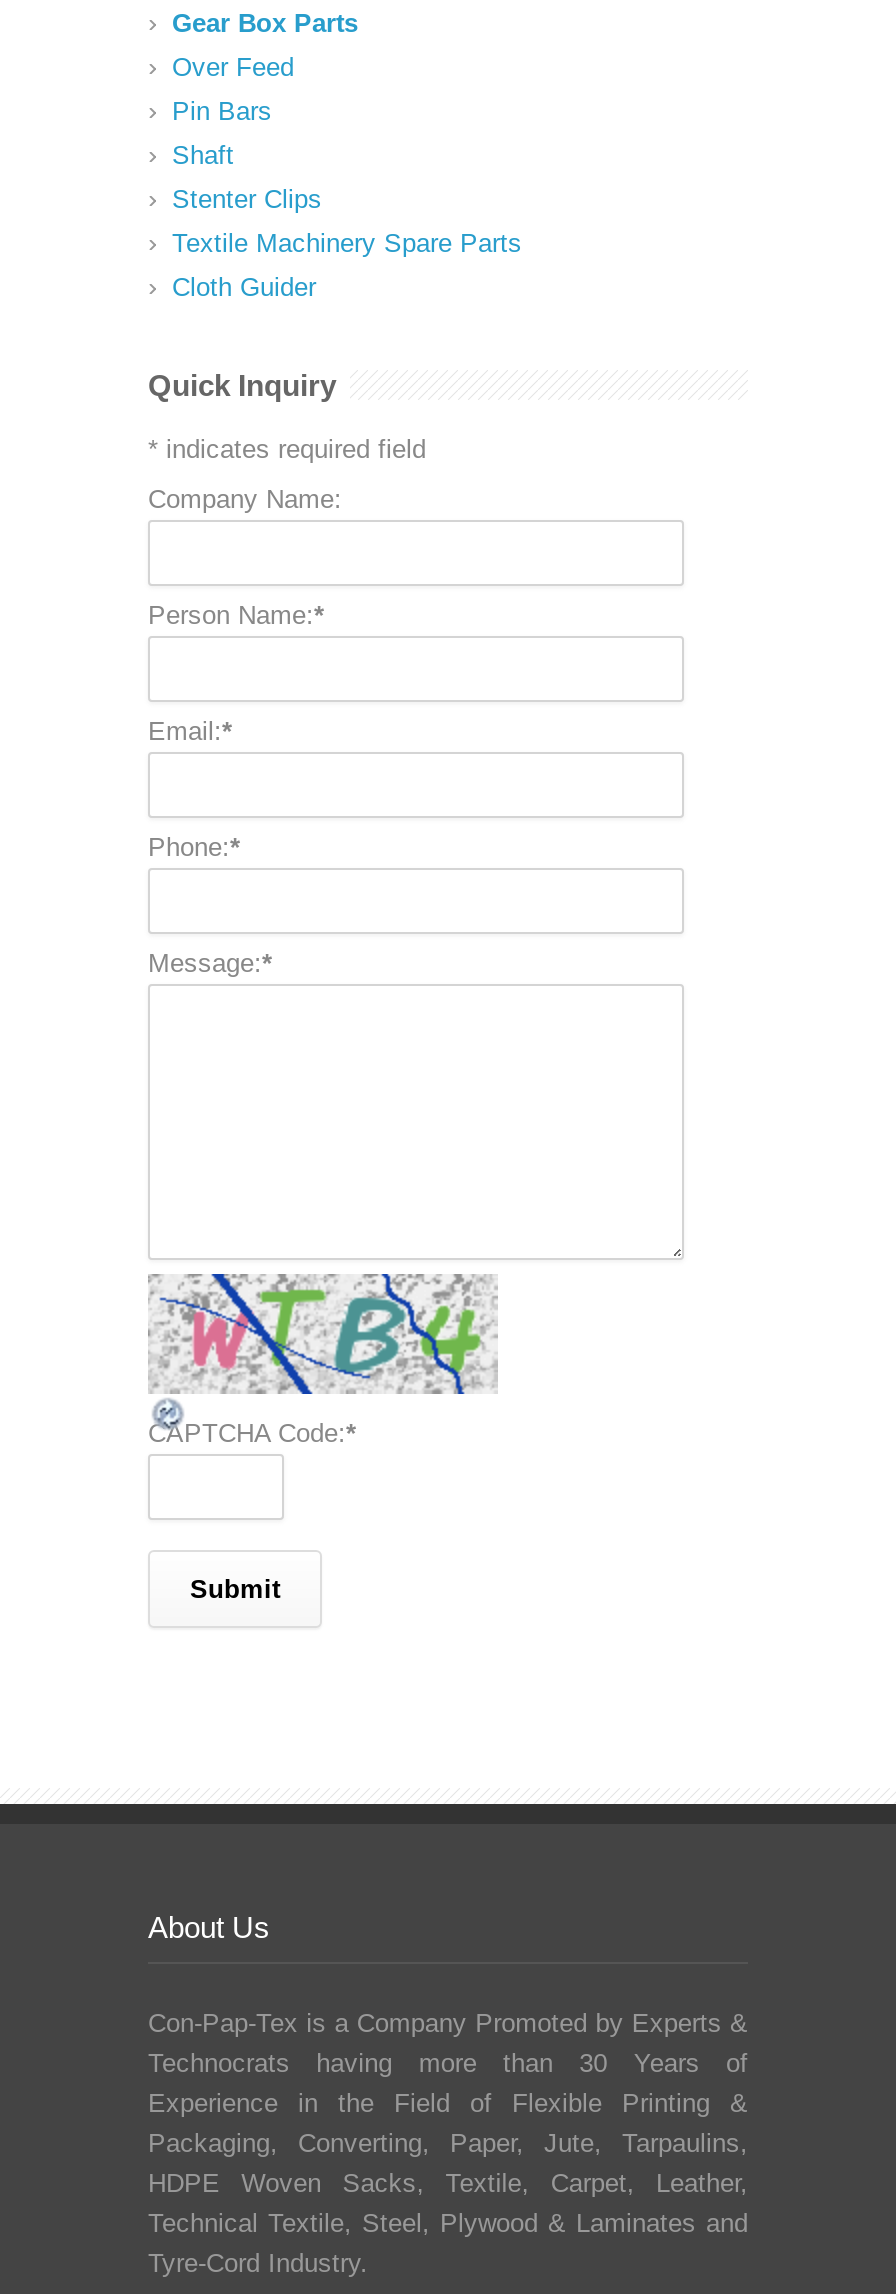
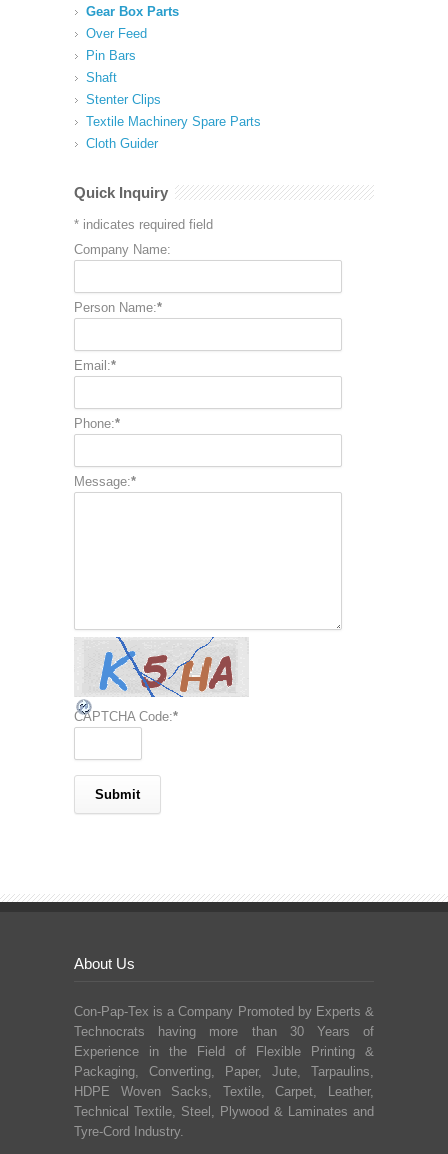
- [image]
+ [image]
